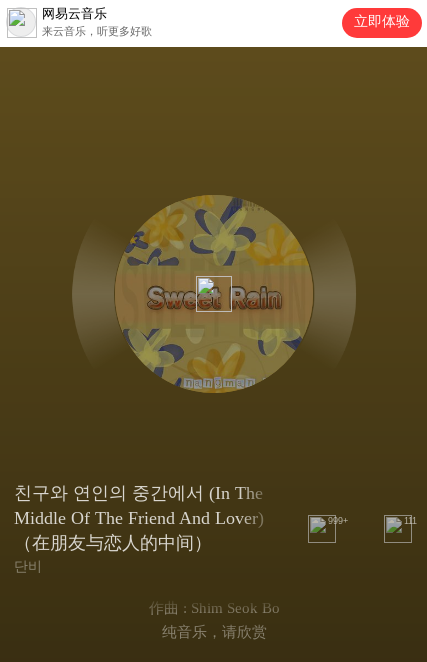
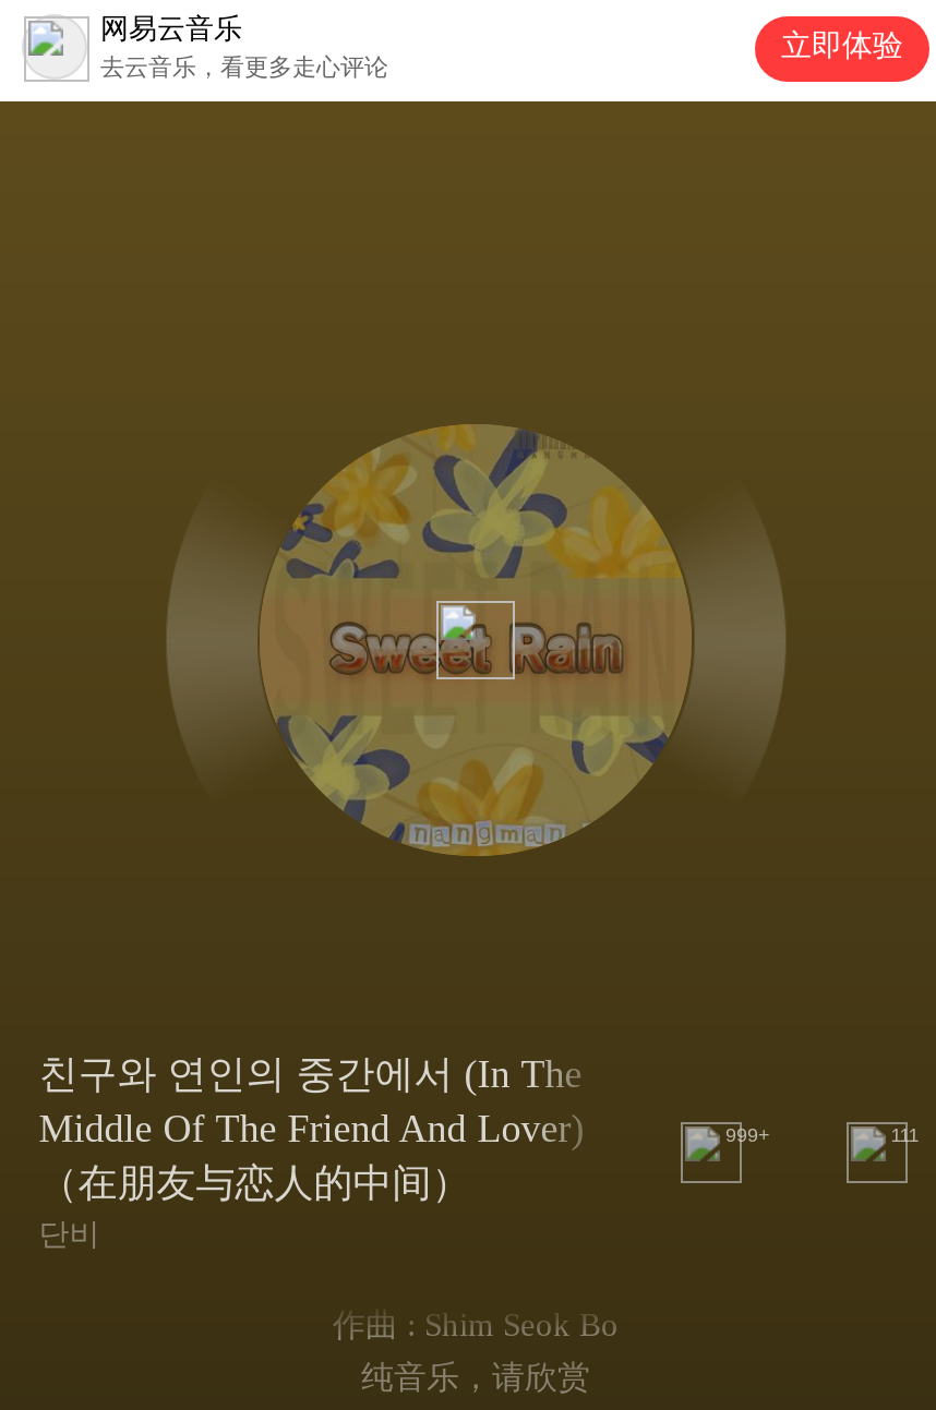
- 来云音乐，听更多好歌
+ 去云音乐，看更多走心评论
